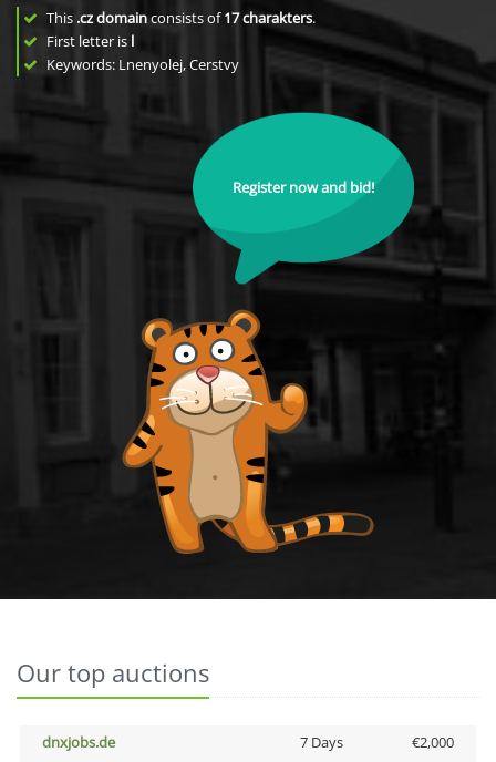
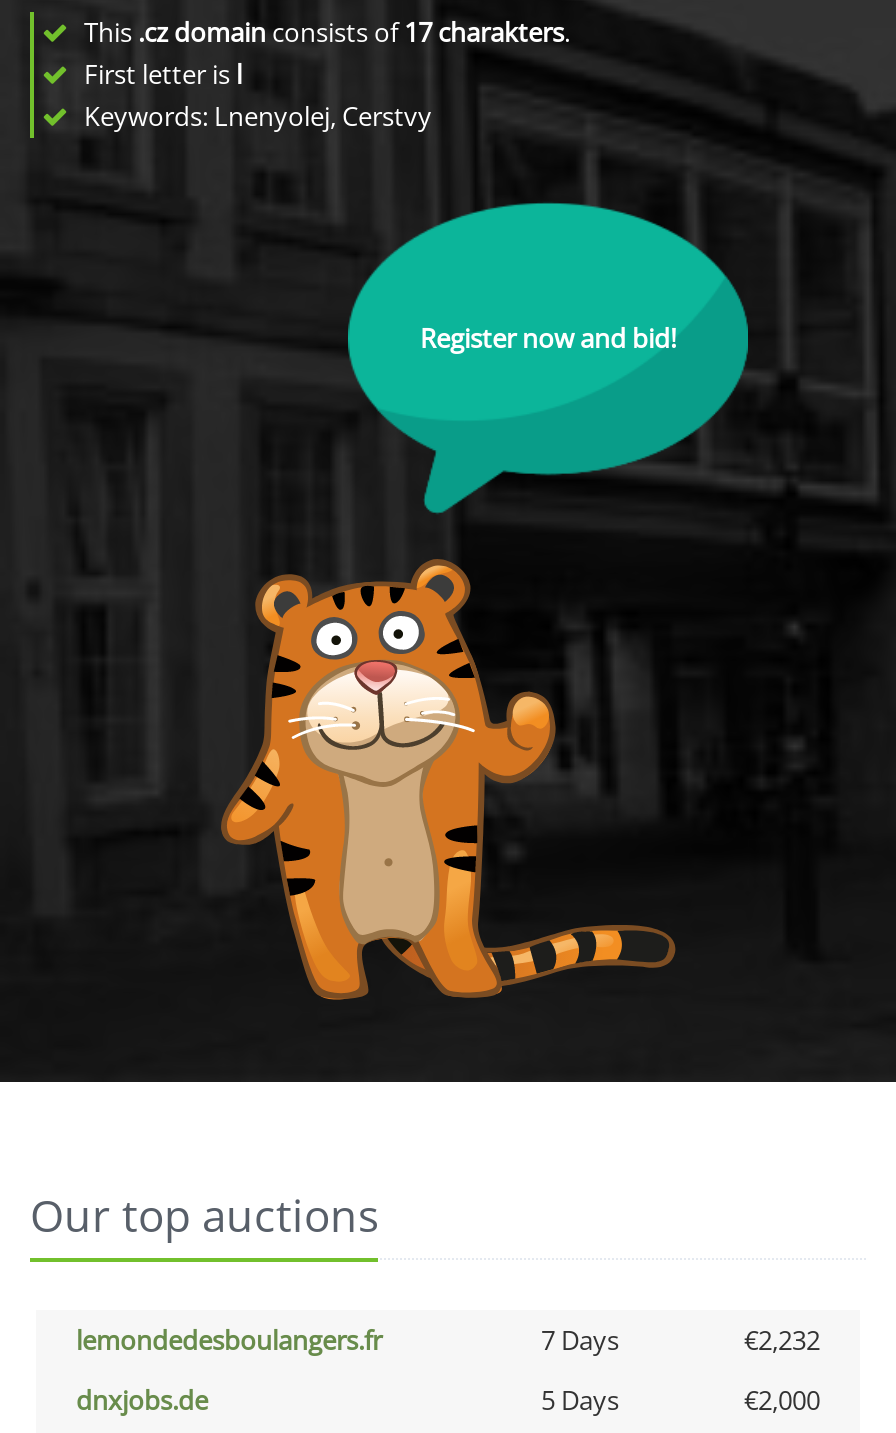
+ lemondedesboulangers.fr
+ 7 Days
+ €2,232

- 7 Days
+ 5 Days
